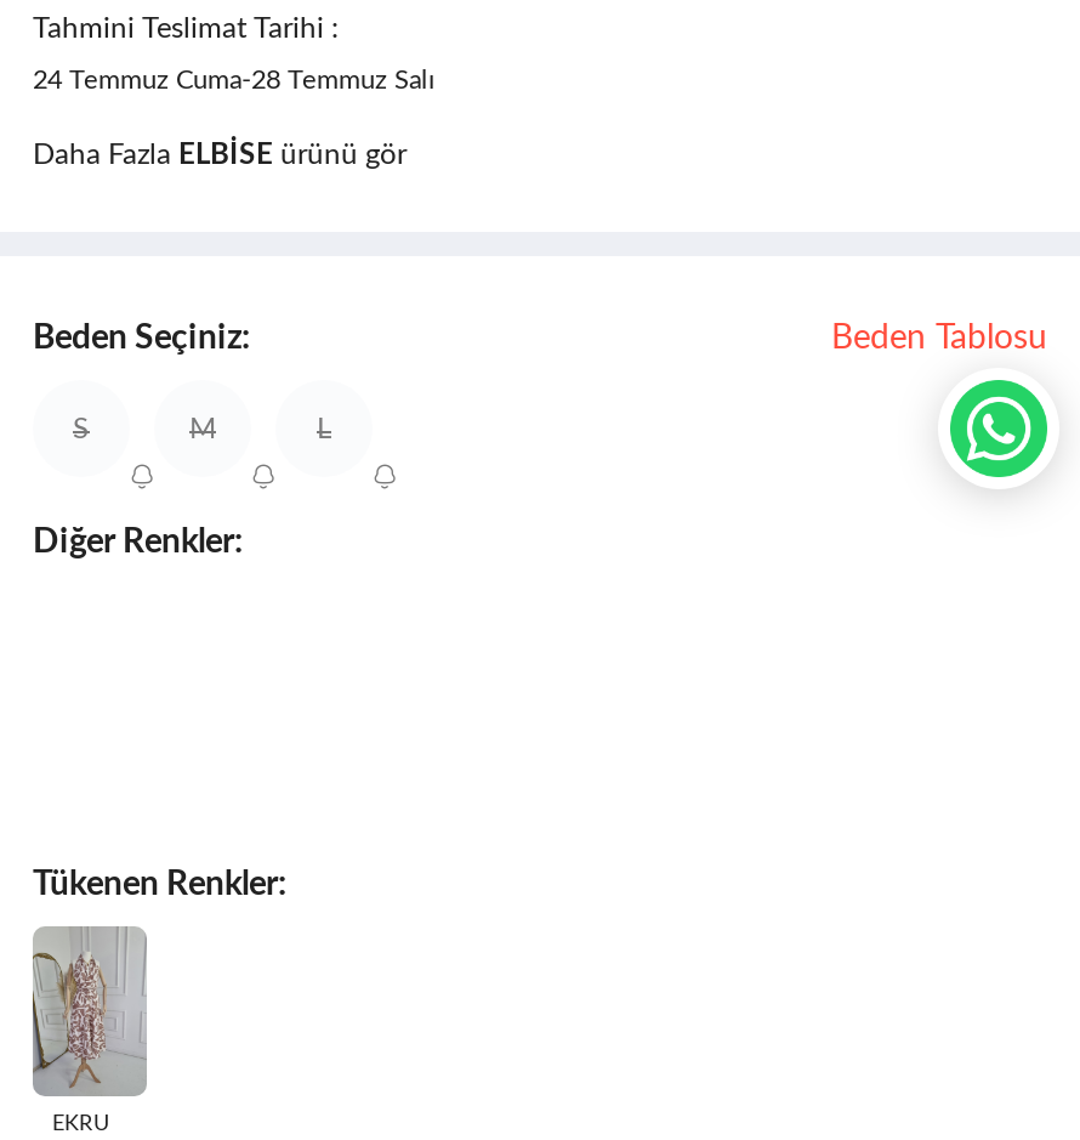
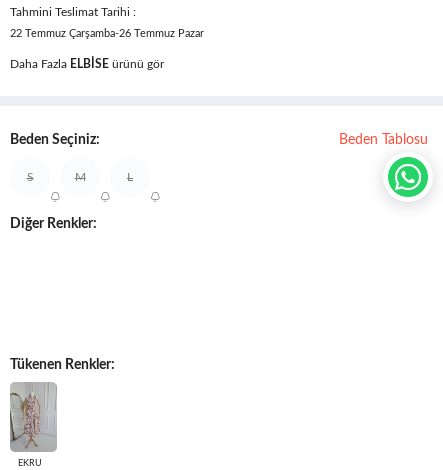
- 24 Temmuz Cuma-28 Temmuz Salı
+ 22 Temmuz Çarşamba-26 Temmuz Pazar
